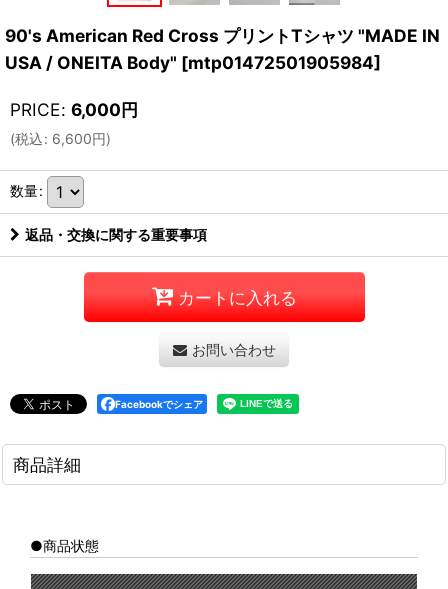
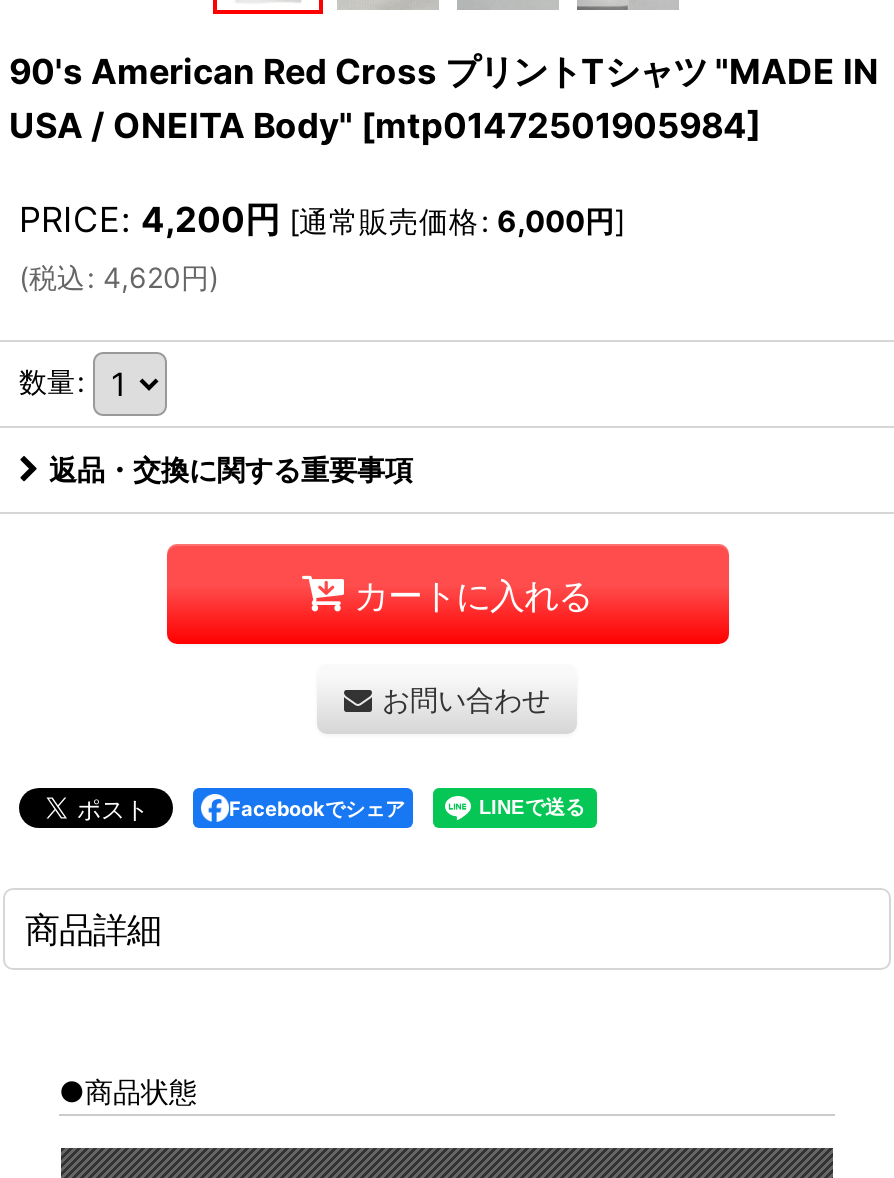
- PRICE: 6,000円
+ PRICE: 4,200円 [通常販売価格: 6,000円]

- (税込: 6,600円)
+ (税込: 4,620円)
